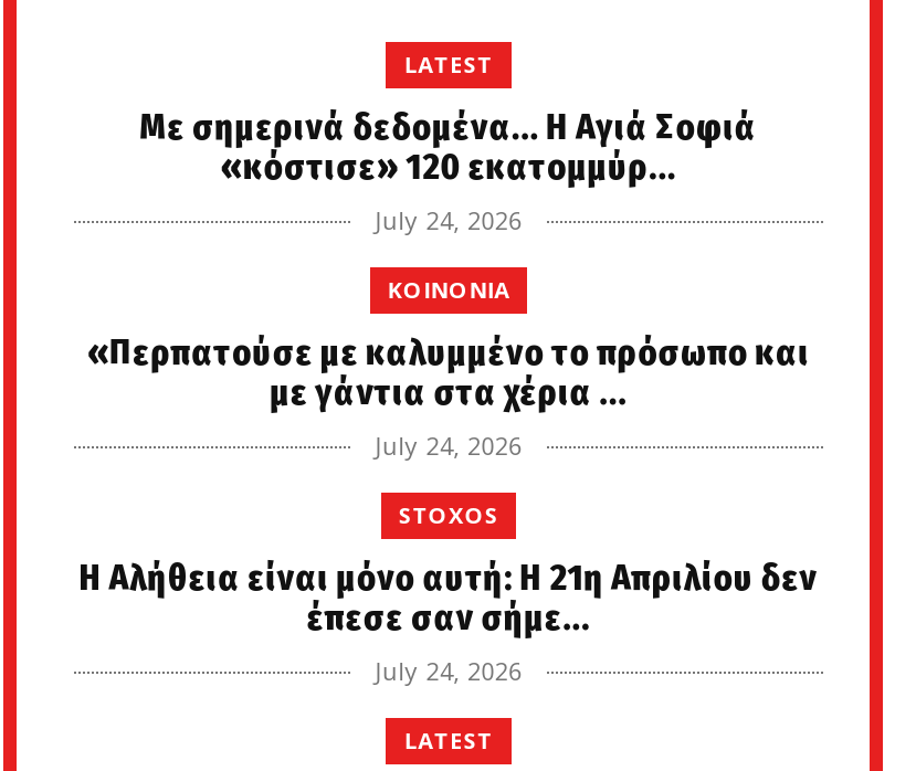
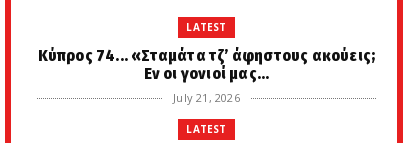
- Με σημερινά δεδομένα... Η Αγιά Σοφιά
- «κόστισε» 120 εκατομμύρ...
- July 24, 2026
- KOINONIA
- «Περπατούσε με καλυμμένο το πρόσωπο και
- με γάντια στα χέρια ...
- July 24, 2026
- STOXOS
- Η Αλήθεια είναι μόνο αυτή: Η 21η Απριλίου δεν
- έπεσε σαν σήμε...
- July 24, 2026
+ Κύπρος 74... «Σταμάτα τζ’ άφηστους ακούεις;
+ Εν οι γονιοί μας...
+ July 21, 2026
